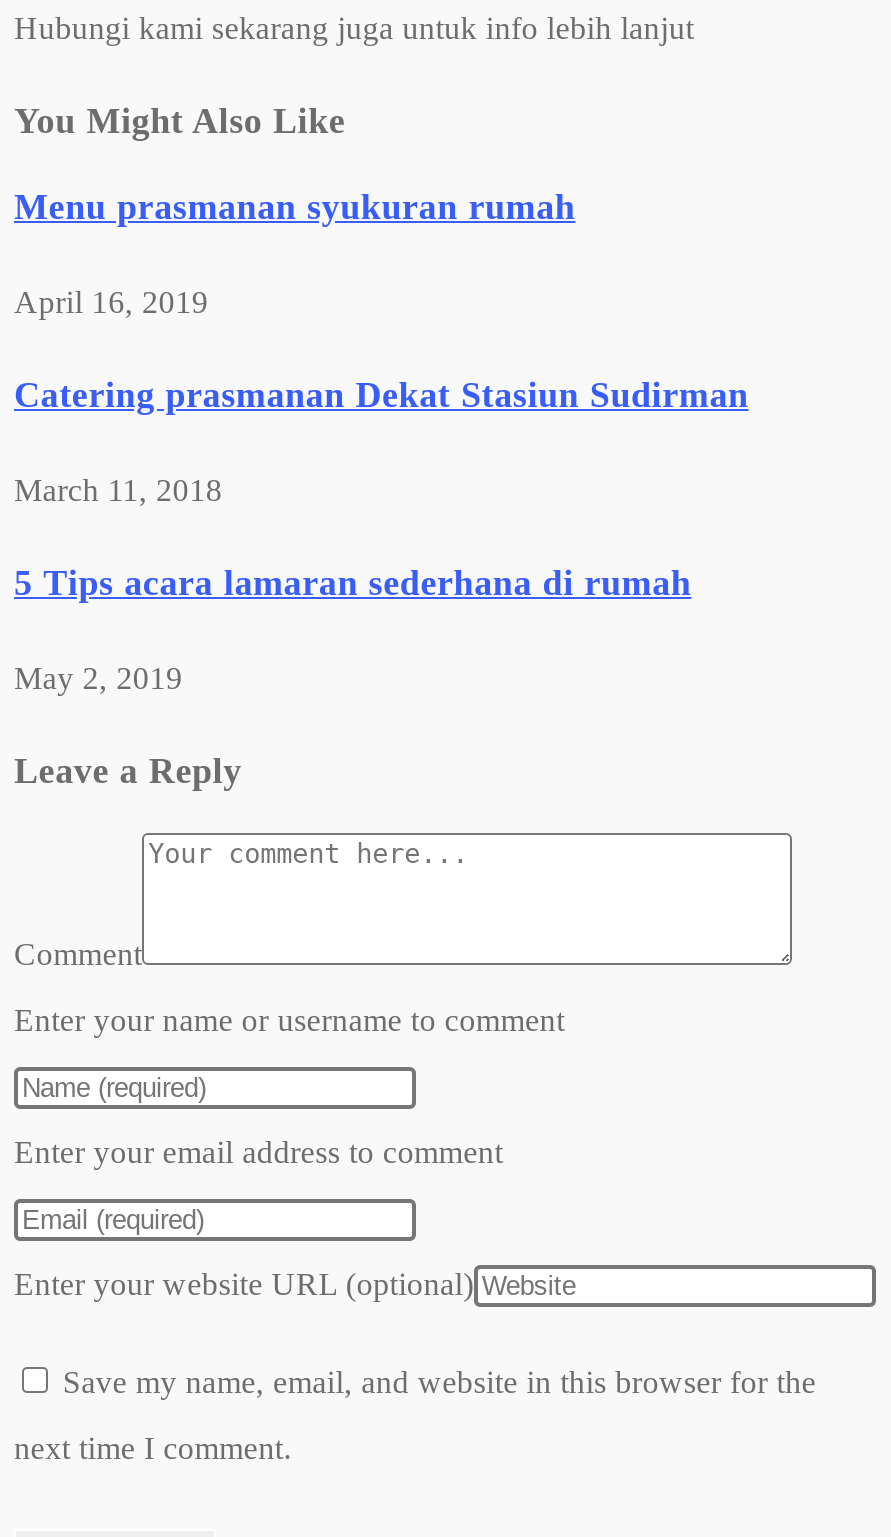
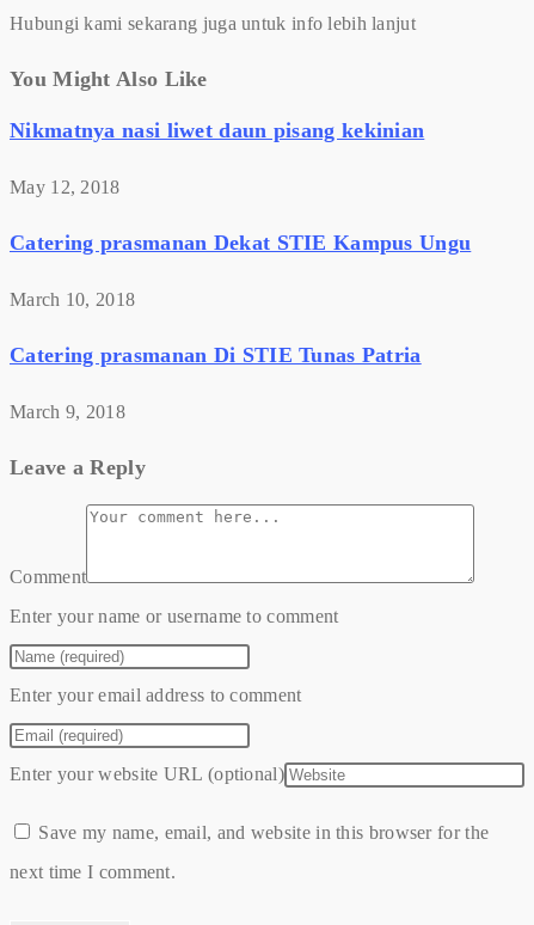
- Menu prasmanan syukuran rumah
+ Nikmatnya nasi liwet daun pisang kekinian

- April 16, 2019
+ May 12, 2018

- Catering prasmanan Dekat Stasiun Sudirman
+ Catering prasmanan Dekat STIE Kampus Ungu

- March 11, 2018
+ March 10, 2018

- 5 Tips acara lamaran sederhana di rumah
+ Catering prasmanan Di STIE Tunas Patria

- May 2, 2019
+ March 9, 2018
